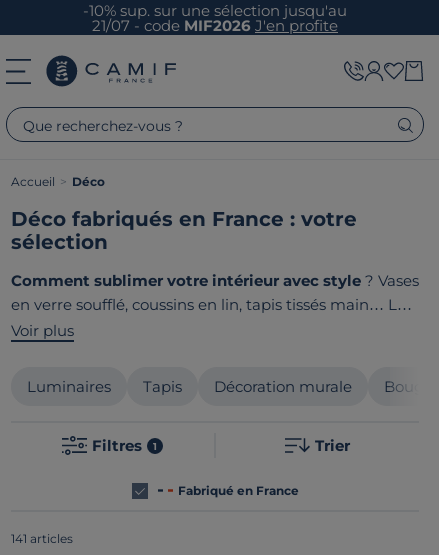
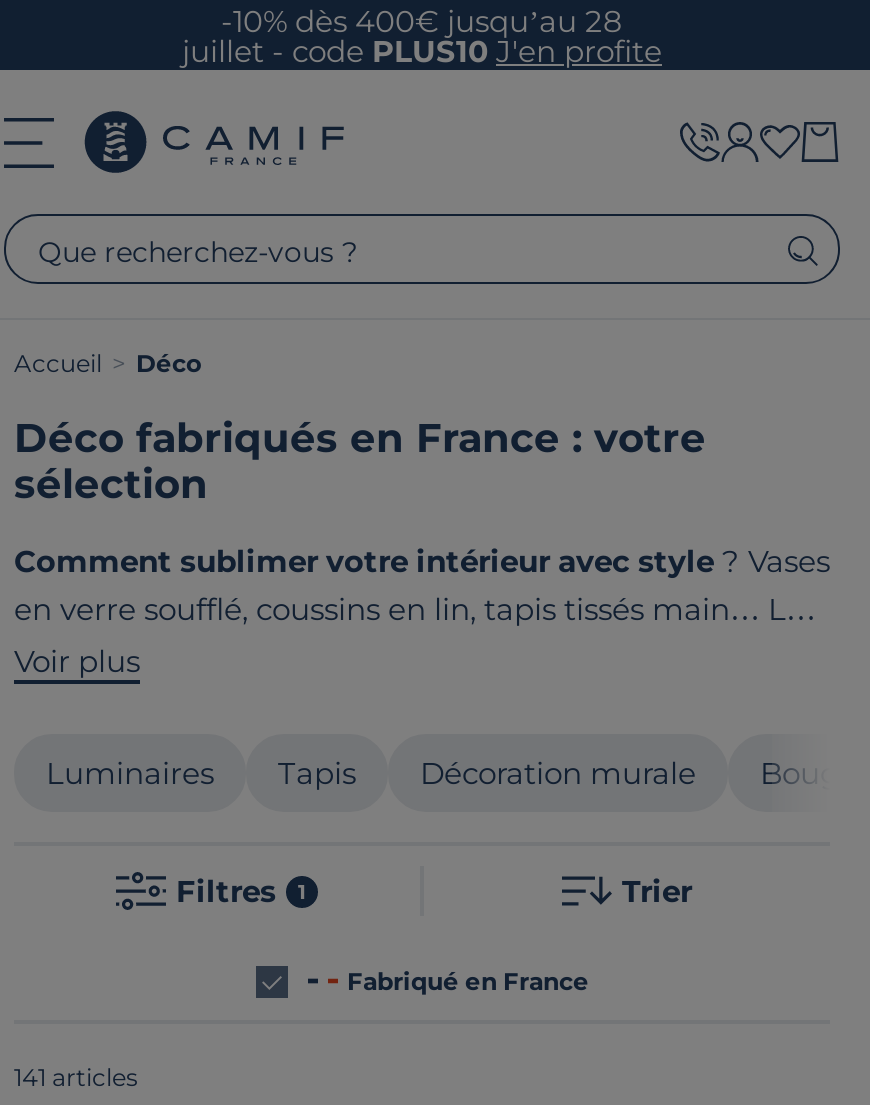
- -10% sup. sur une sélection jusqu'au
- 21/07 - codeMIF2026 J'en profite
+ -10% dès 400€ jusqu’au 28
+ juillet - codePLUS10 J'en profite
